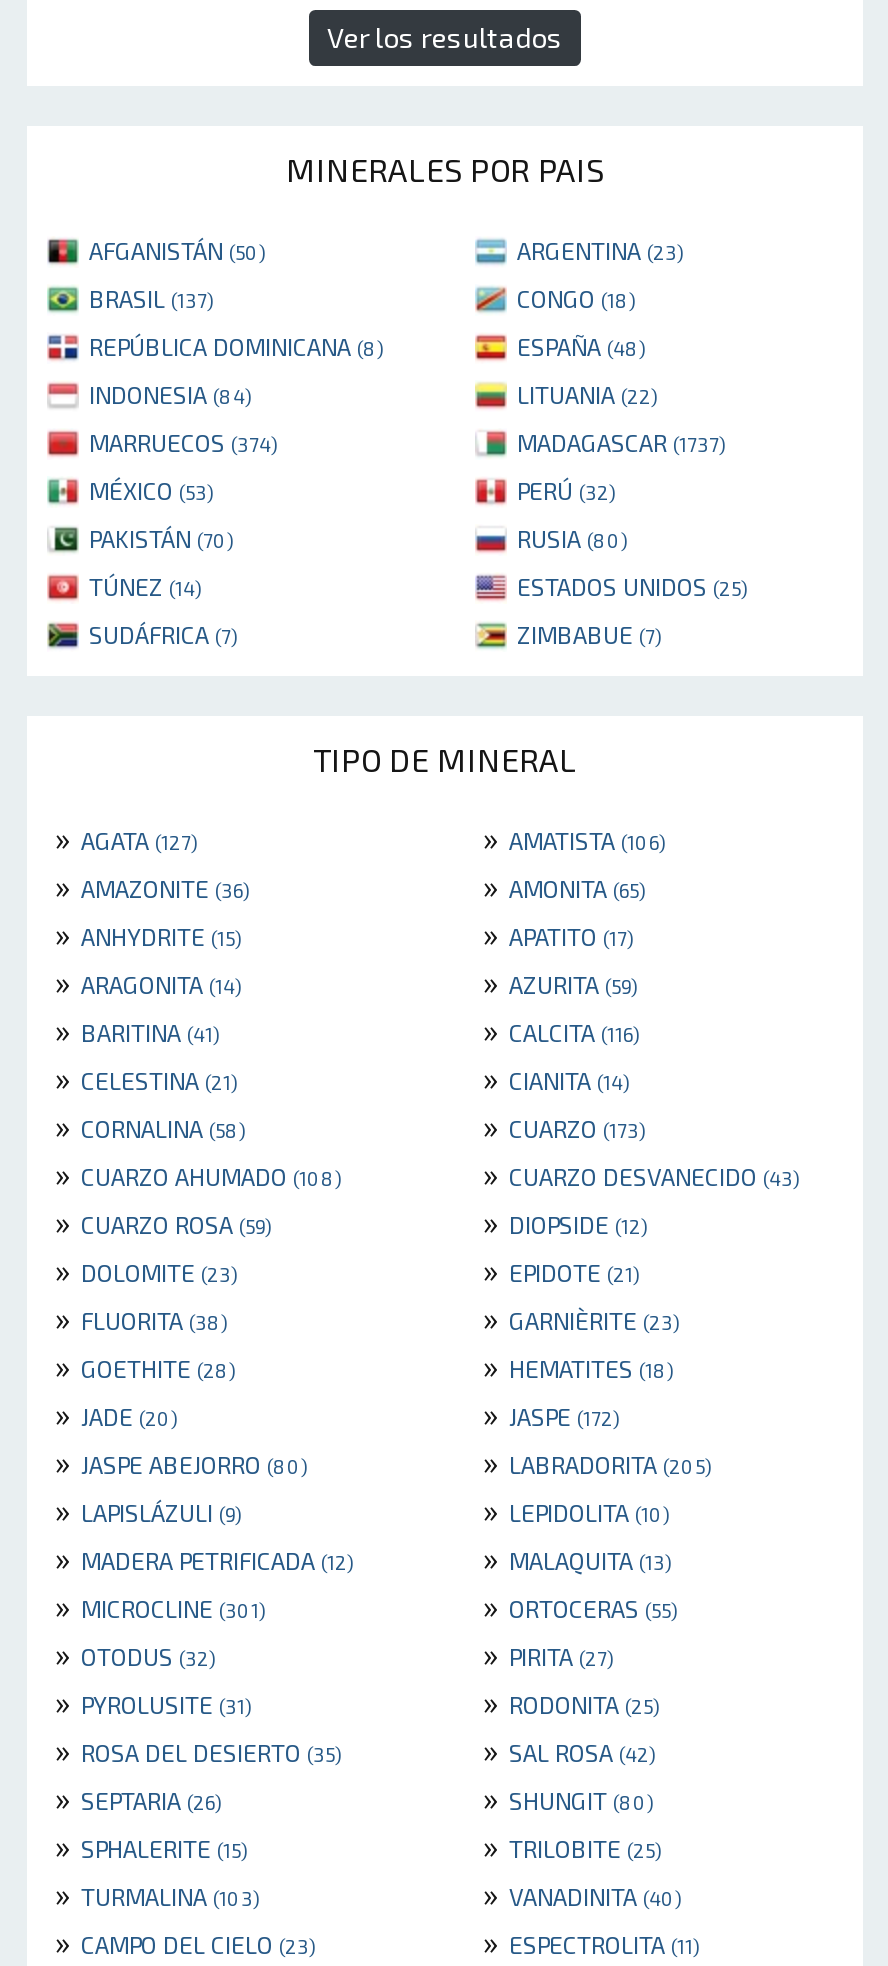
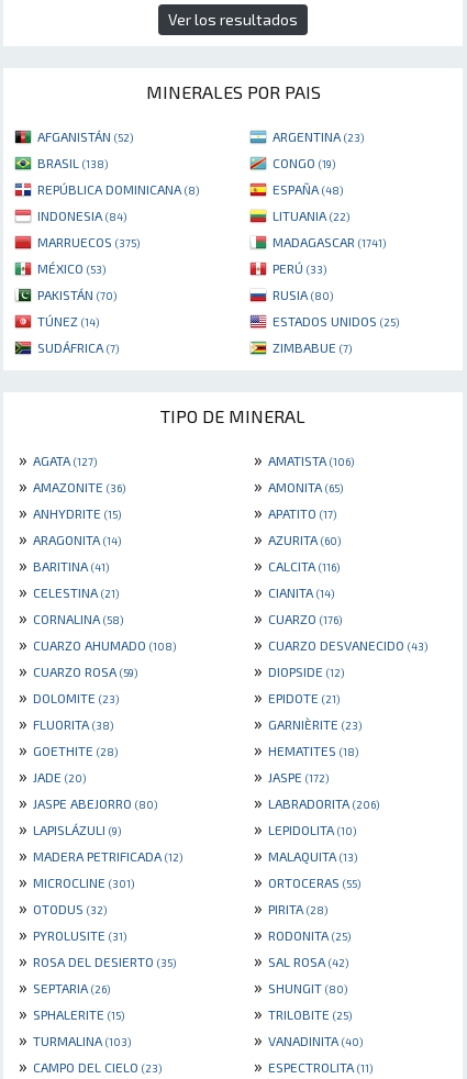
- AFGANISTÁN (50)
+ AFGANISTÁN (52)

- BRASIL (137)
+ BRASIL (138)

- CONGO (18)
+ CONGO (19)

- MARRUECOS (374)
+ MARRUECOS (375)

- MADAGASCAR (1737)
+ MADAGASCAR (1741)

- PERÚ (32)
+ PERÚ (33)

- » AZURITA (59)
+ » AZURITA (60)

- » CUARZO (173)
+ » CUARZO (176)

- » LABRADORITA (205)
+ » LABRADORITA (206)

- » PIRITA (27)
+ » PIRITA (28)
